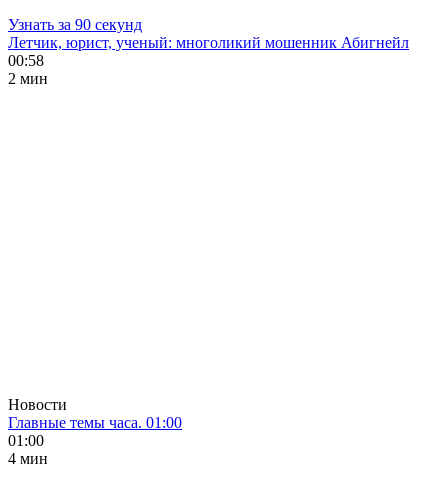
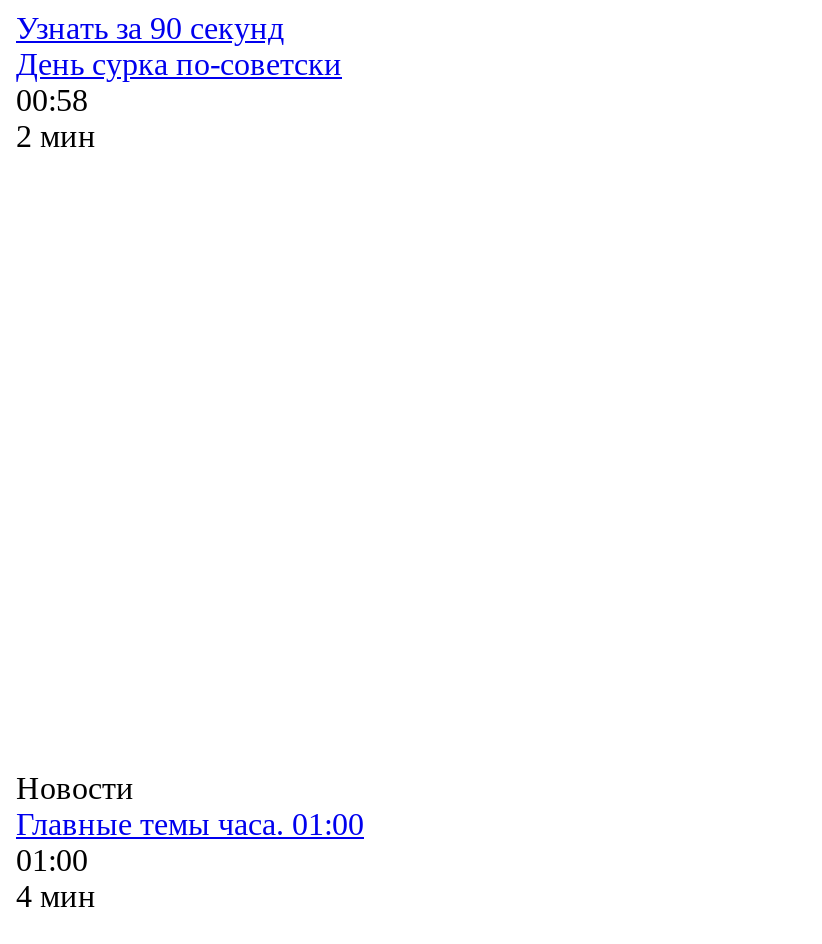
- Летчик, юрист, ученый: многоликий мошенник Абигнейл
+ День сурка по-советски
